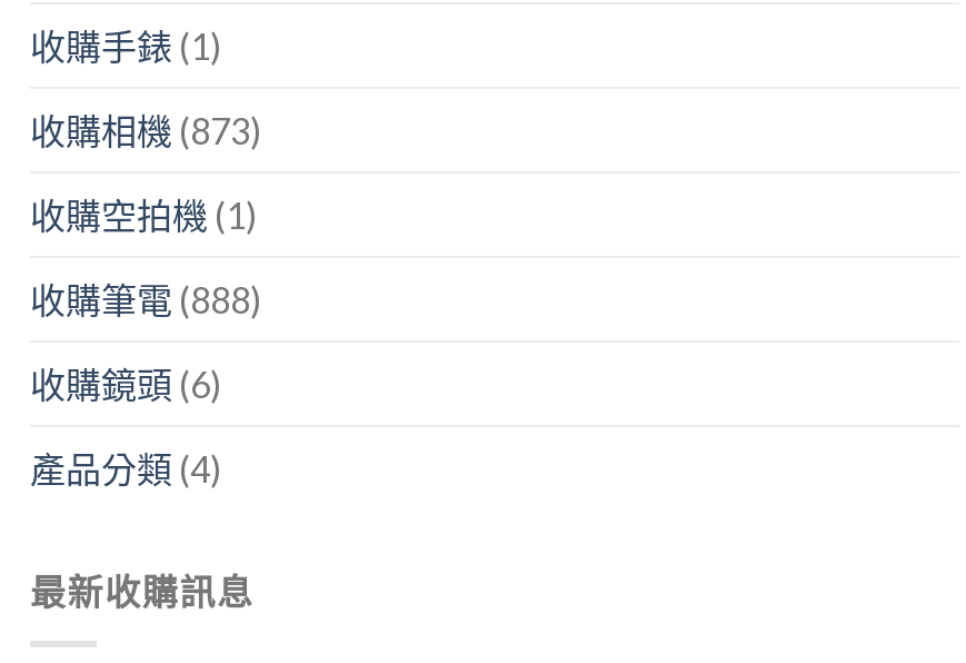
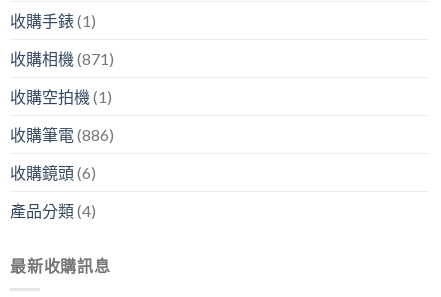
- 收購相機(873)
+ 收購相機(871)

- 收購筆電(888)
+ 收購筆電(886)
